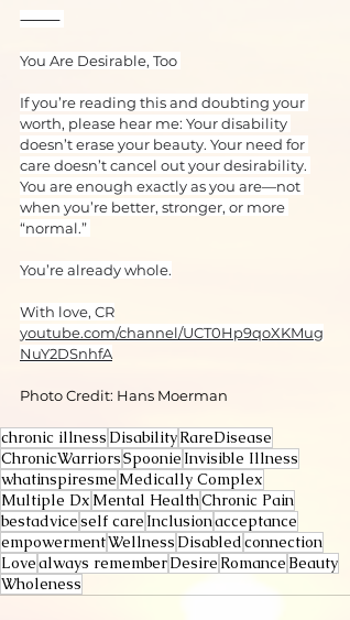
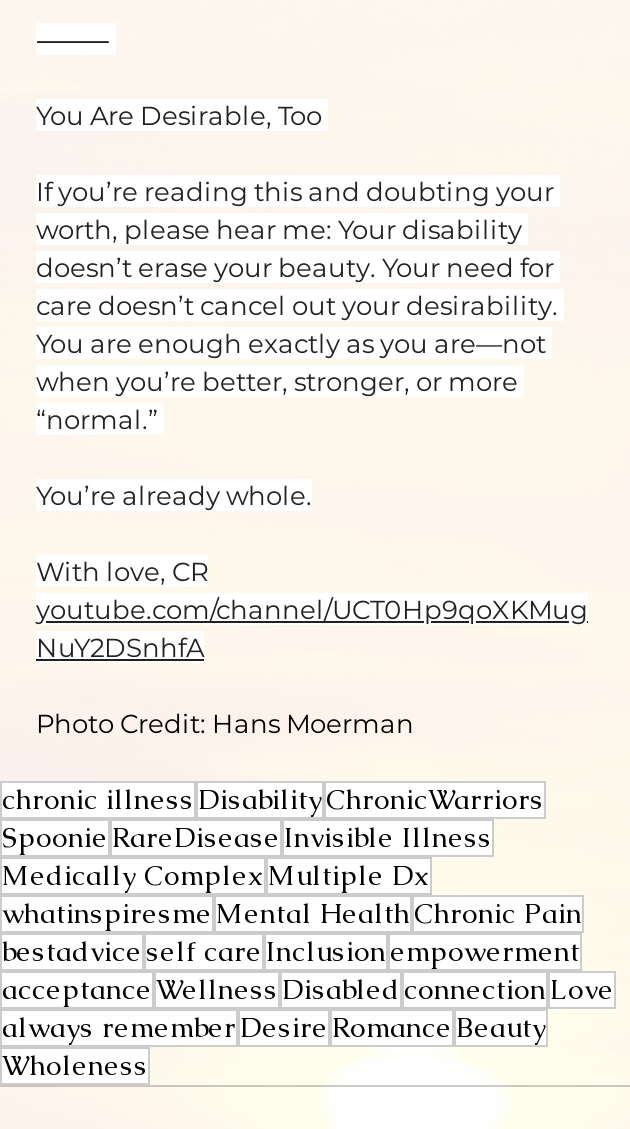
- chronic illness Disability RareDisease
- ChronicWarriors Spoonie Invisible Illness
- whatinspiresme Medically Complex
- Multiple Dx Mental Health Chronic Pain
- bestadvice self care Inclusion acceptance
- empowerment Wellness Disabled connection
- Love always remember Desire Romance Beauty
+ chronic illness Disability ChronicWarriors
+ Spoonie RareDisease Invisible Illness
+ Medically Complex Multiple Dx
+ whatinspiresme Mental Health Chronic Pain
+ bestadvice self care Inclusion empowerment
+ acceptance Wellness Disabled connection Love
+ always remember Desire Romance Beauty
